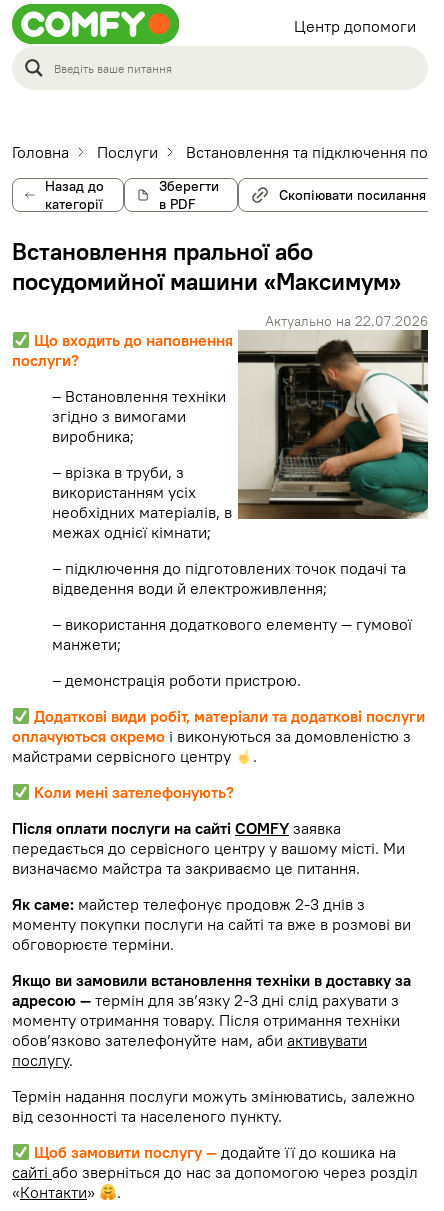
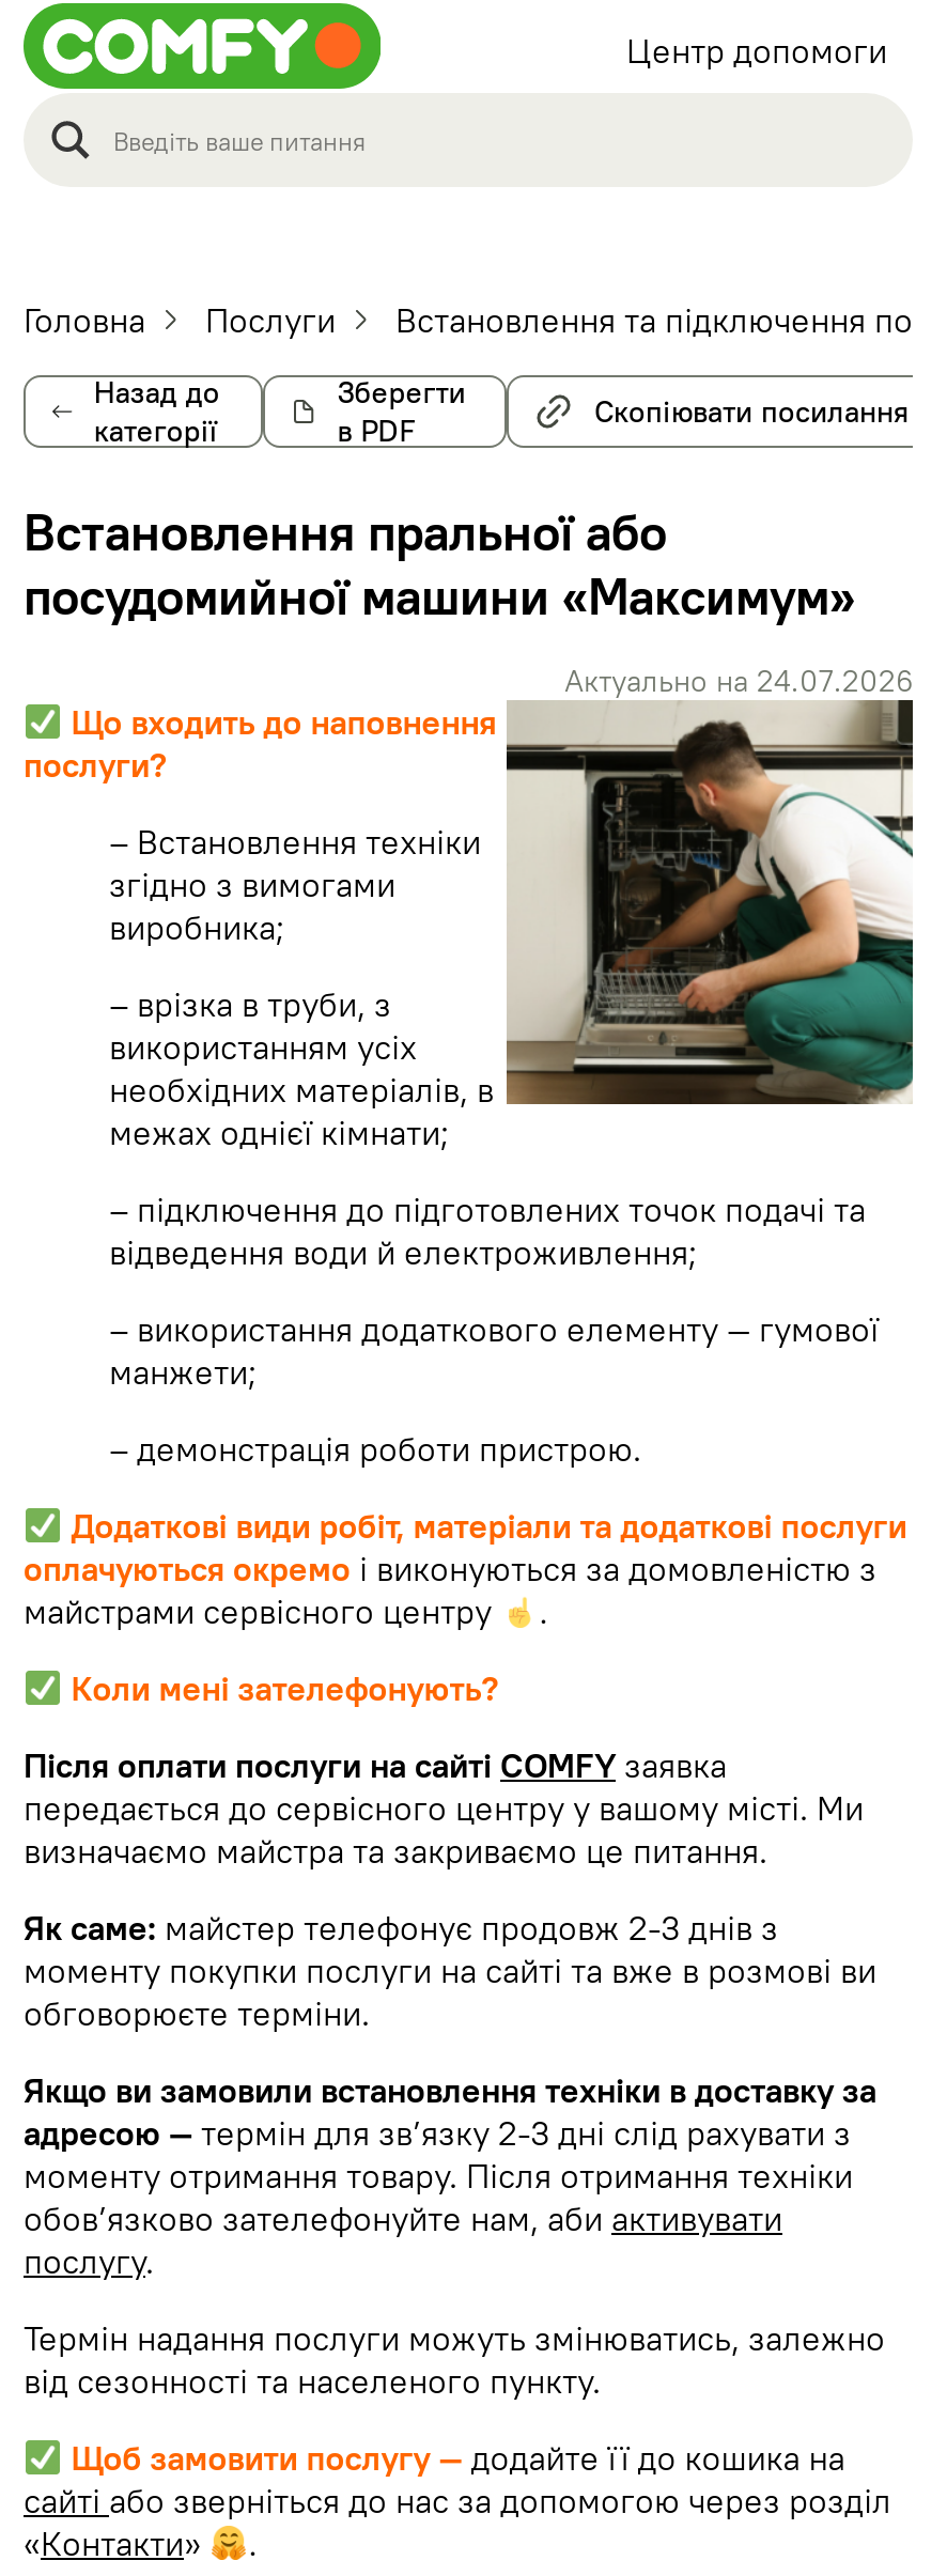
- Актуально на 22.07.2026
+ Актуально на 24.07.2026
